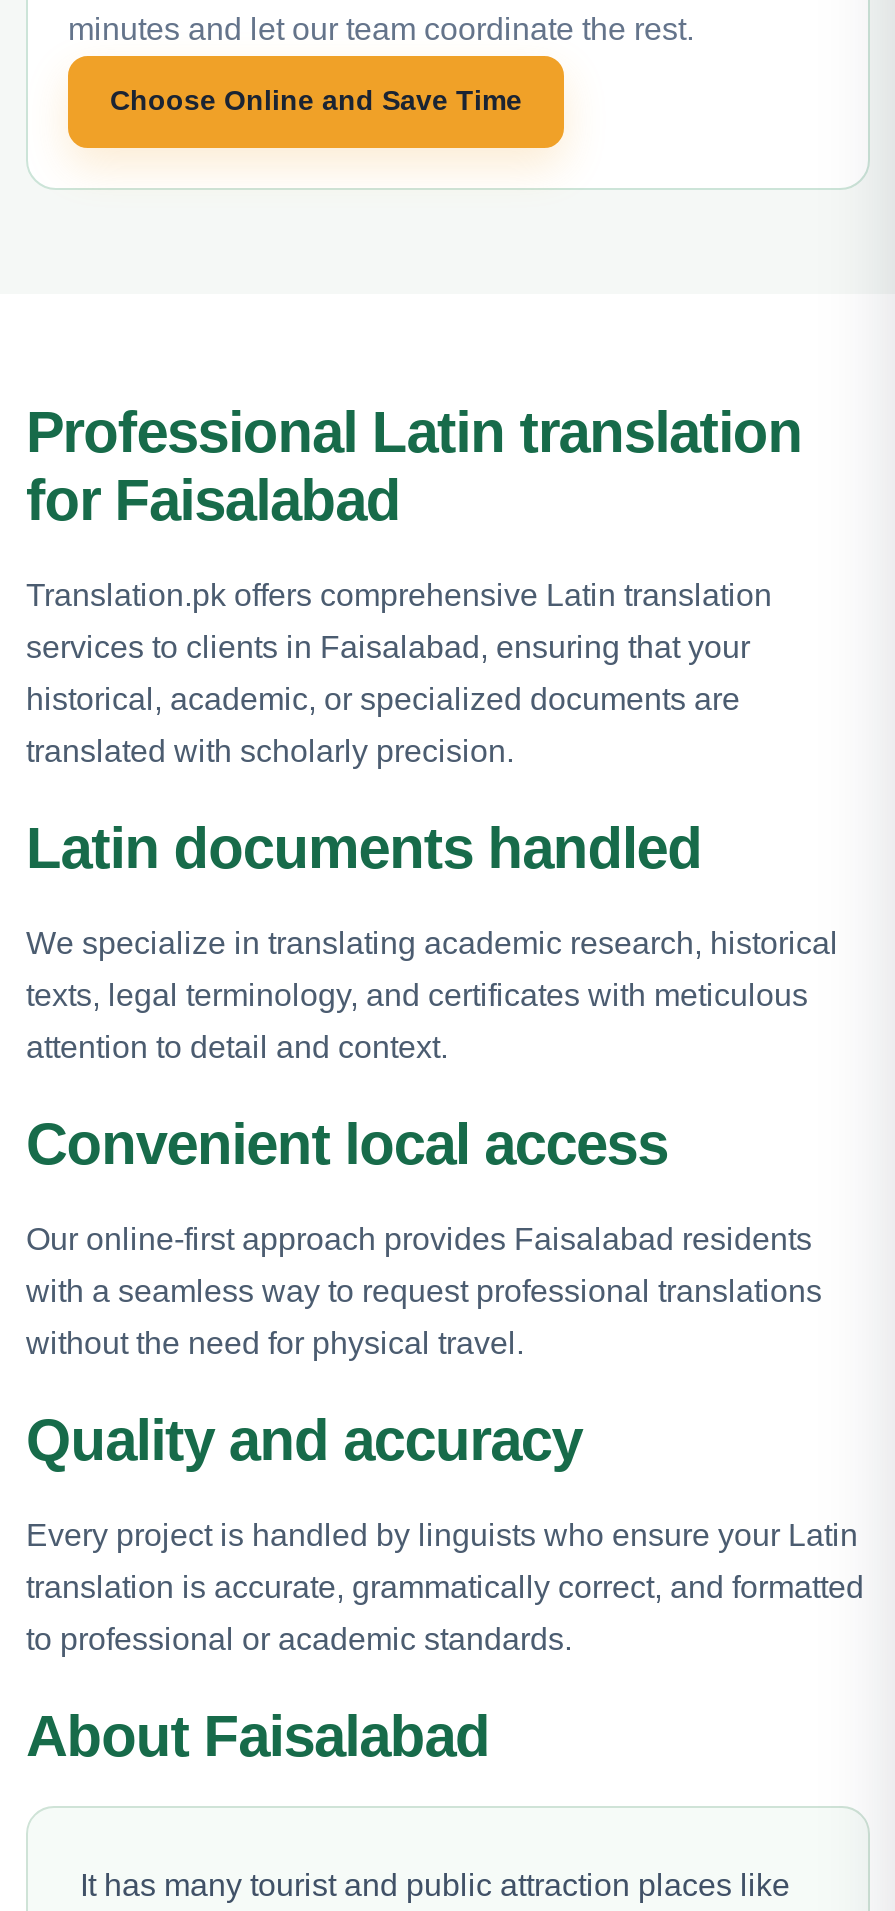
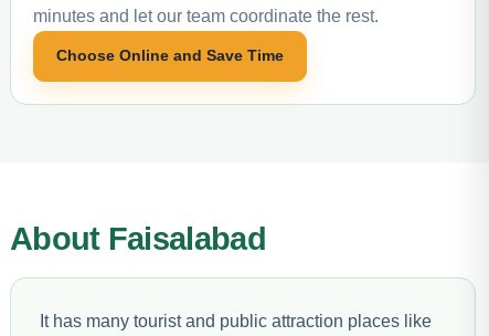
- Professional Latin translation
- for Faisalabad
- Translation.pk offers comprehensive Latin translation
- services to clients in Faisalabad, ensuring that your
- historical, academic, or specialized documents are
- translated with scholarly precision.
- Latin documents handled
- We specialize in translating academic research, historical
- texts, legal terminology, and certificates with meticulous
- attention to detail and context.
- Convenient local access
- Our online-first approach provides Faisalabad residents
- with a seamless way to request professional translations
- without the need for physical travel.
- Quality and accuracy
- Every project is handled by linguists who ensure your Latin
- translation is accurate, grammatically correct, and formatted
- to professional or academic standards.
